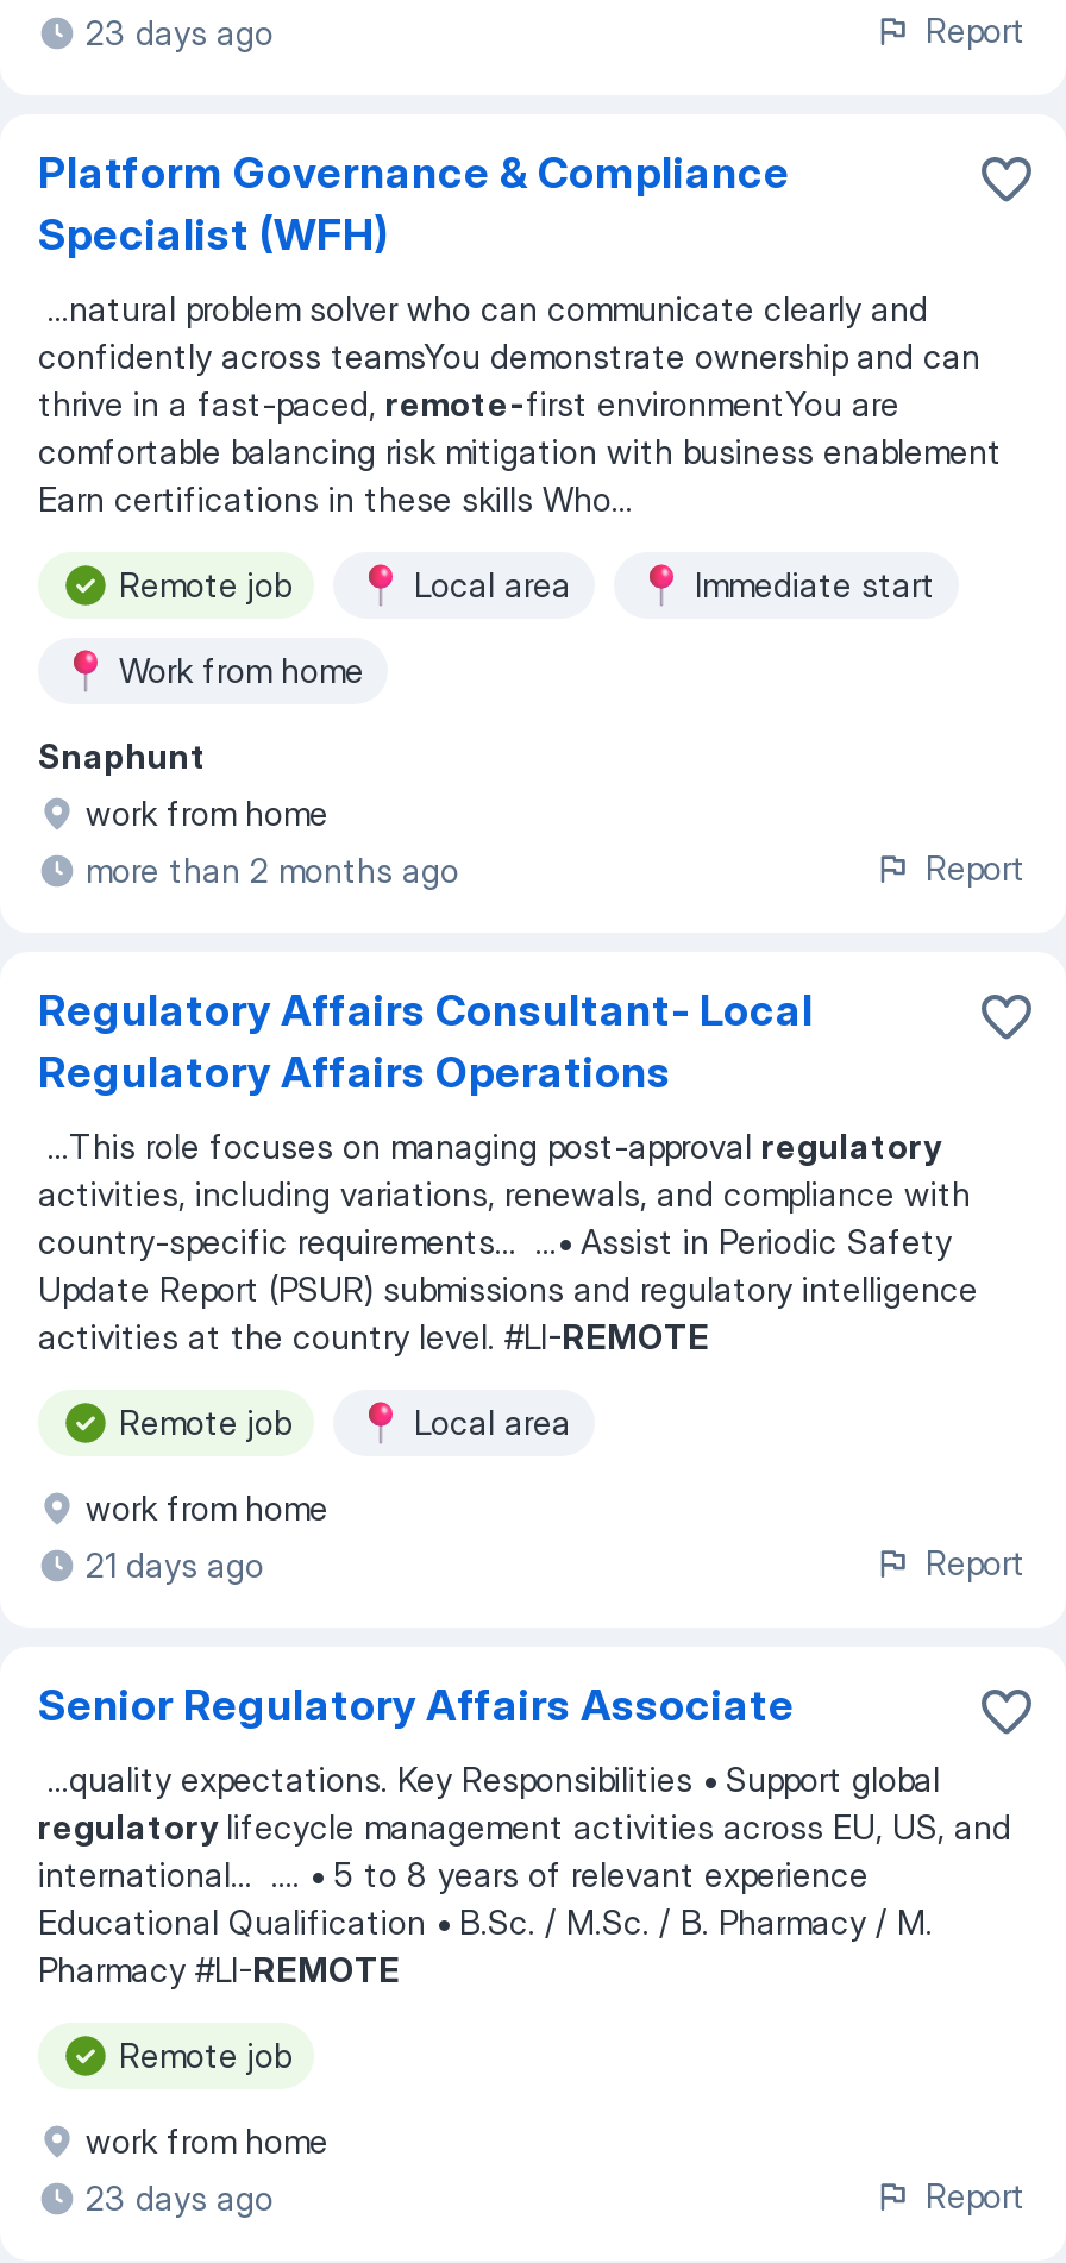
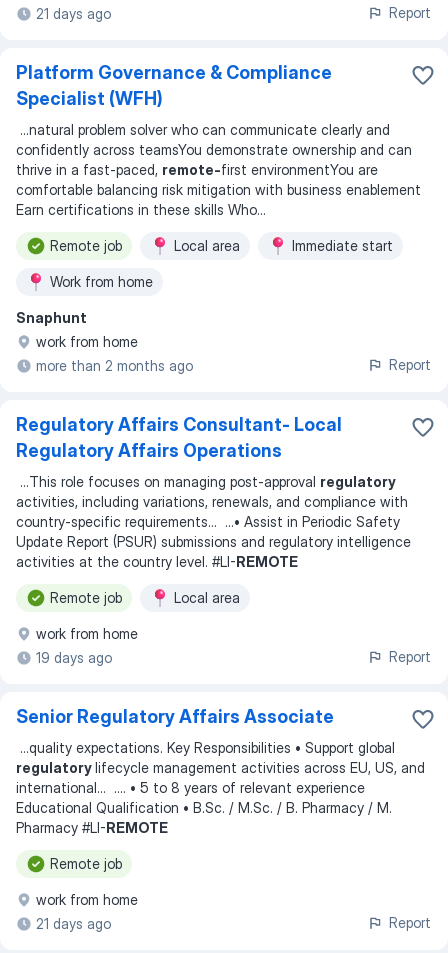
- 23 days ago
+ 21 days ago

- 21 days ago
+ 19 days ago

- 23 days ago
+ 21 days ago
